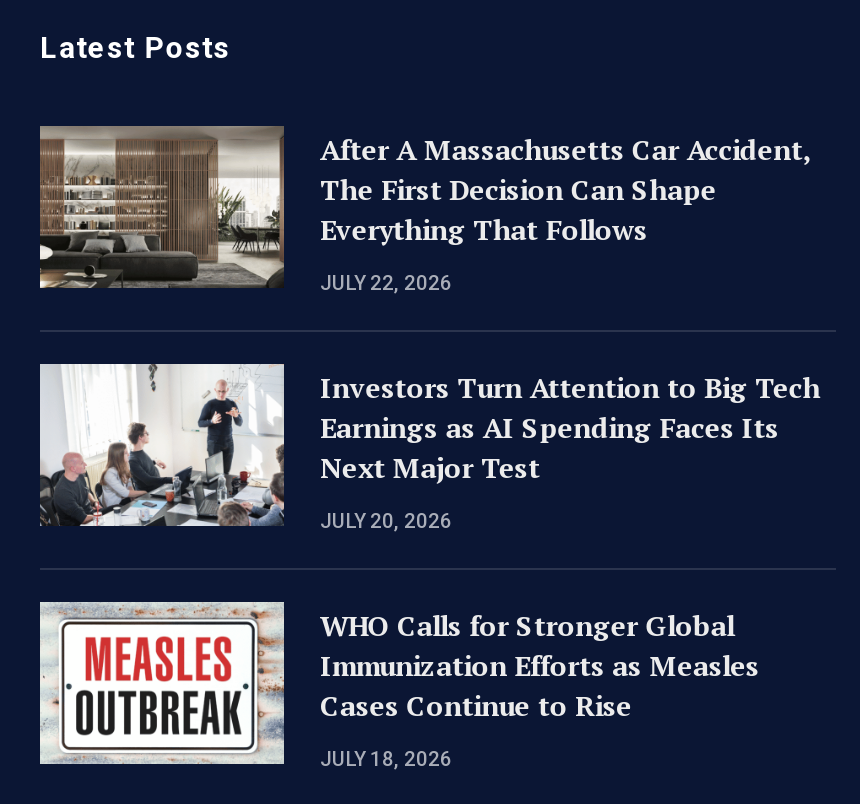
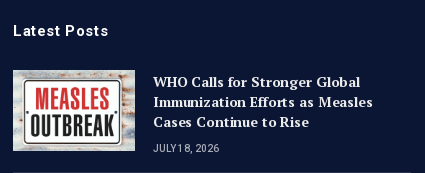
- [image]
- After A Massachusetts Car Accident,
- The First Decision Can Shape
- Everything That Follows
- JULY 22, 2026
- Investors Turn Attention to Big Tech
- Earnings as AI Spending Faces Its
- Next Major Test
- JULY 20, 2026

- [image]
